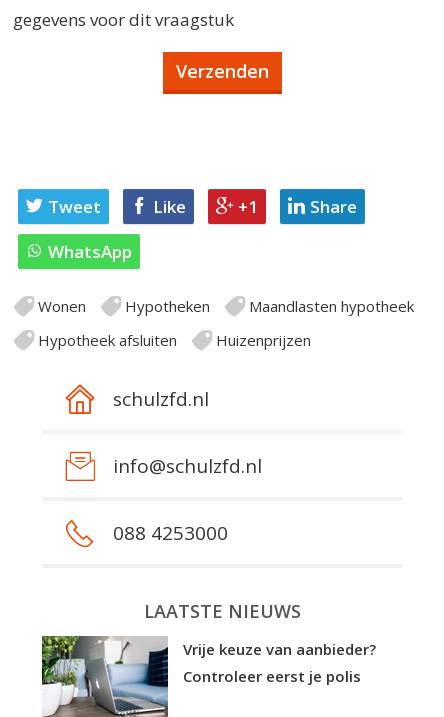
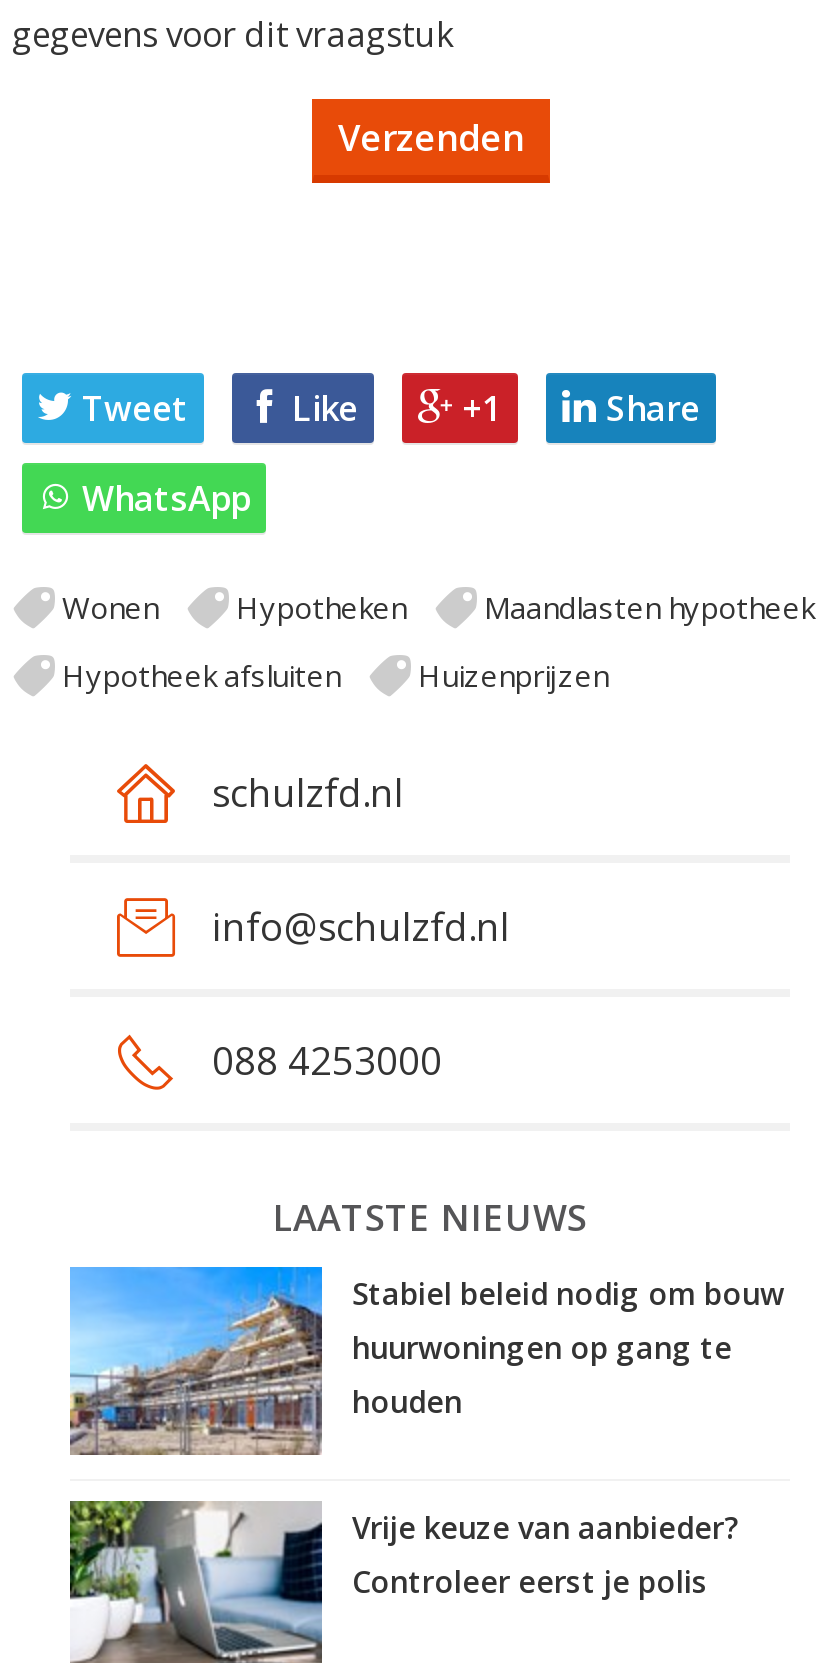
+ [image]
+ Stabiel beleid nodig om bouw
+ huurwoningen op gang te
+ houden
